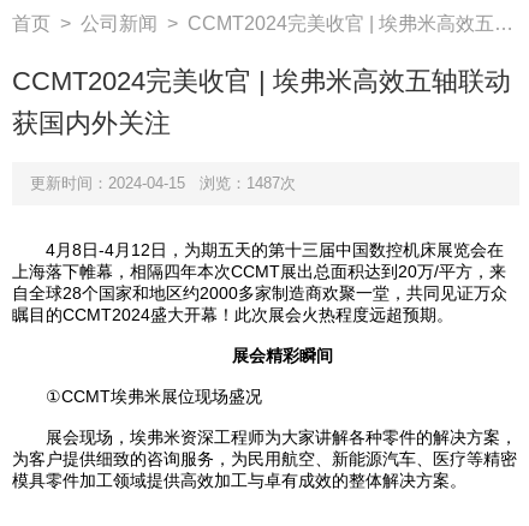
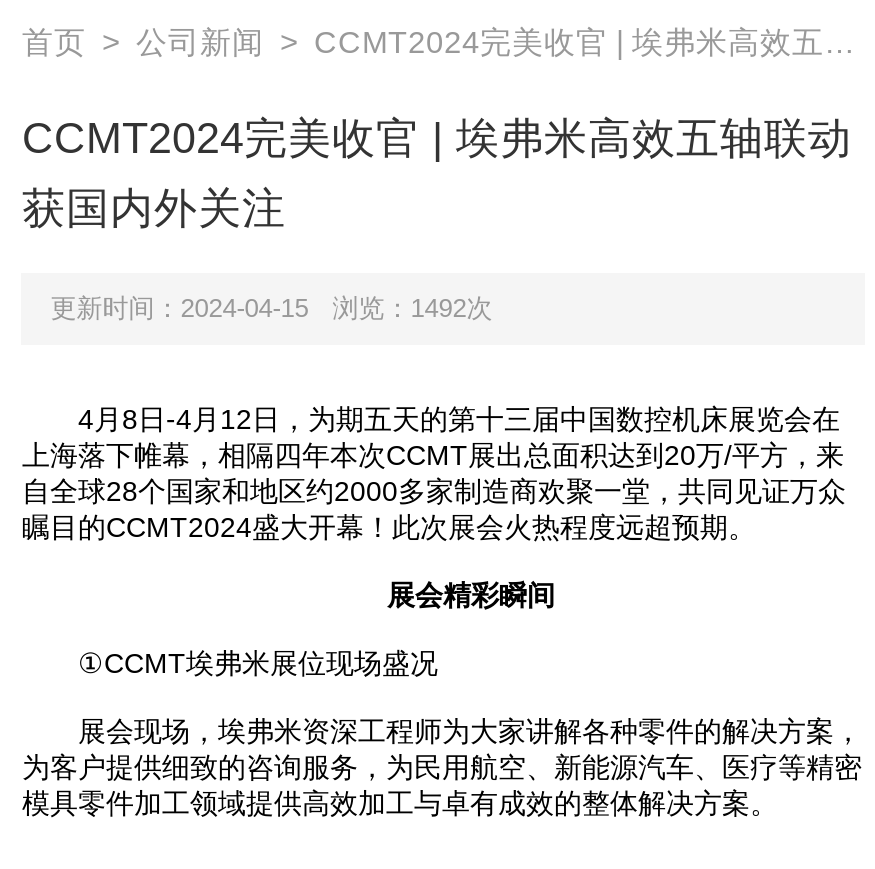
- 更新时间：2024-04-15 浏览：1487次
+ 更新时间：2024-04-15 浏览：1492次
